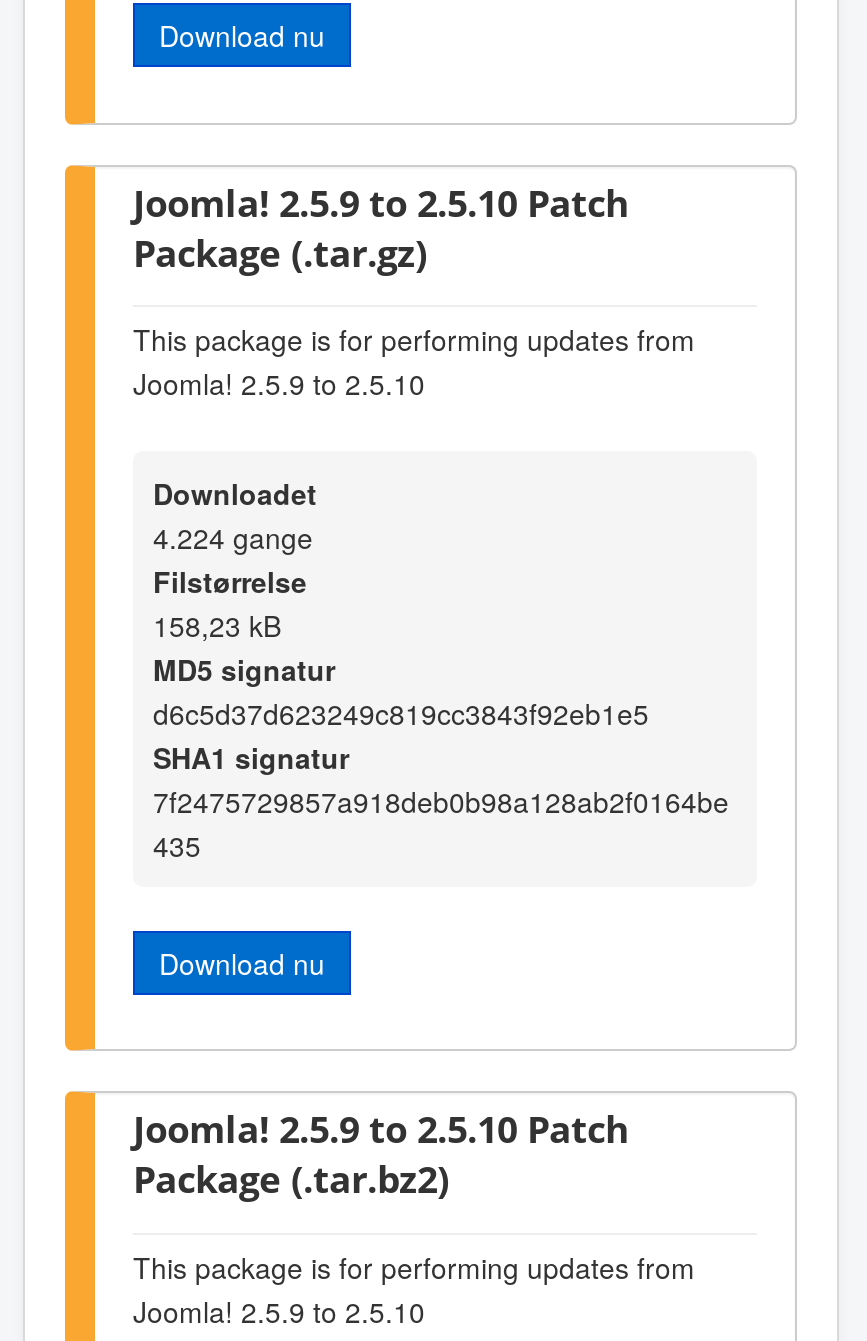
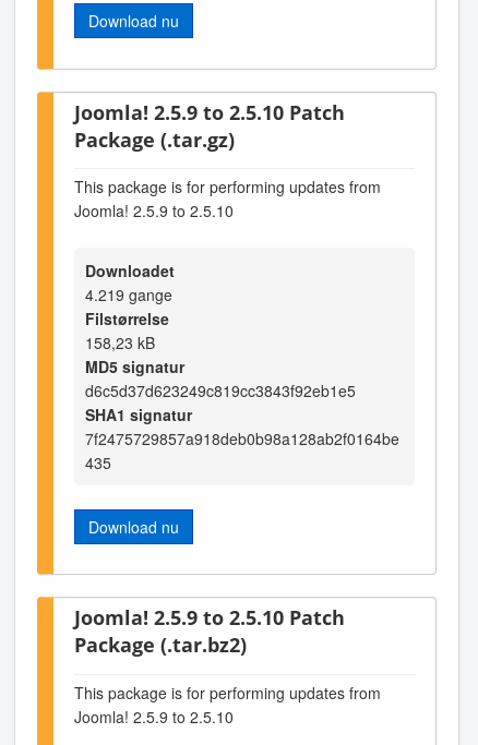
- 4.224 gange
+ 4.219 gange
